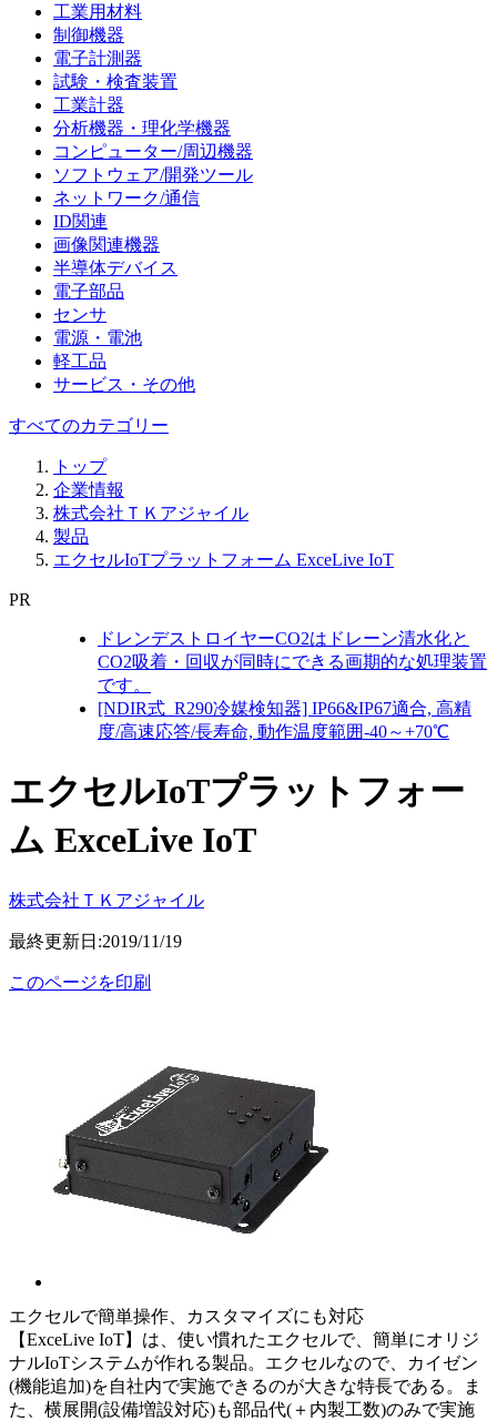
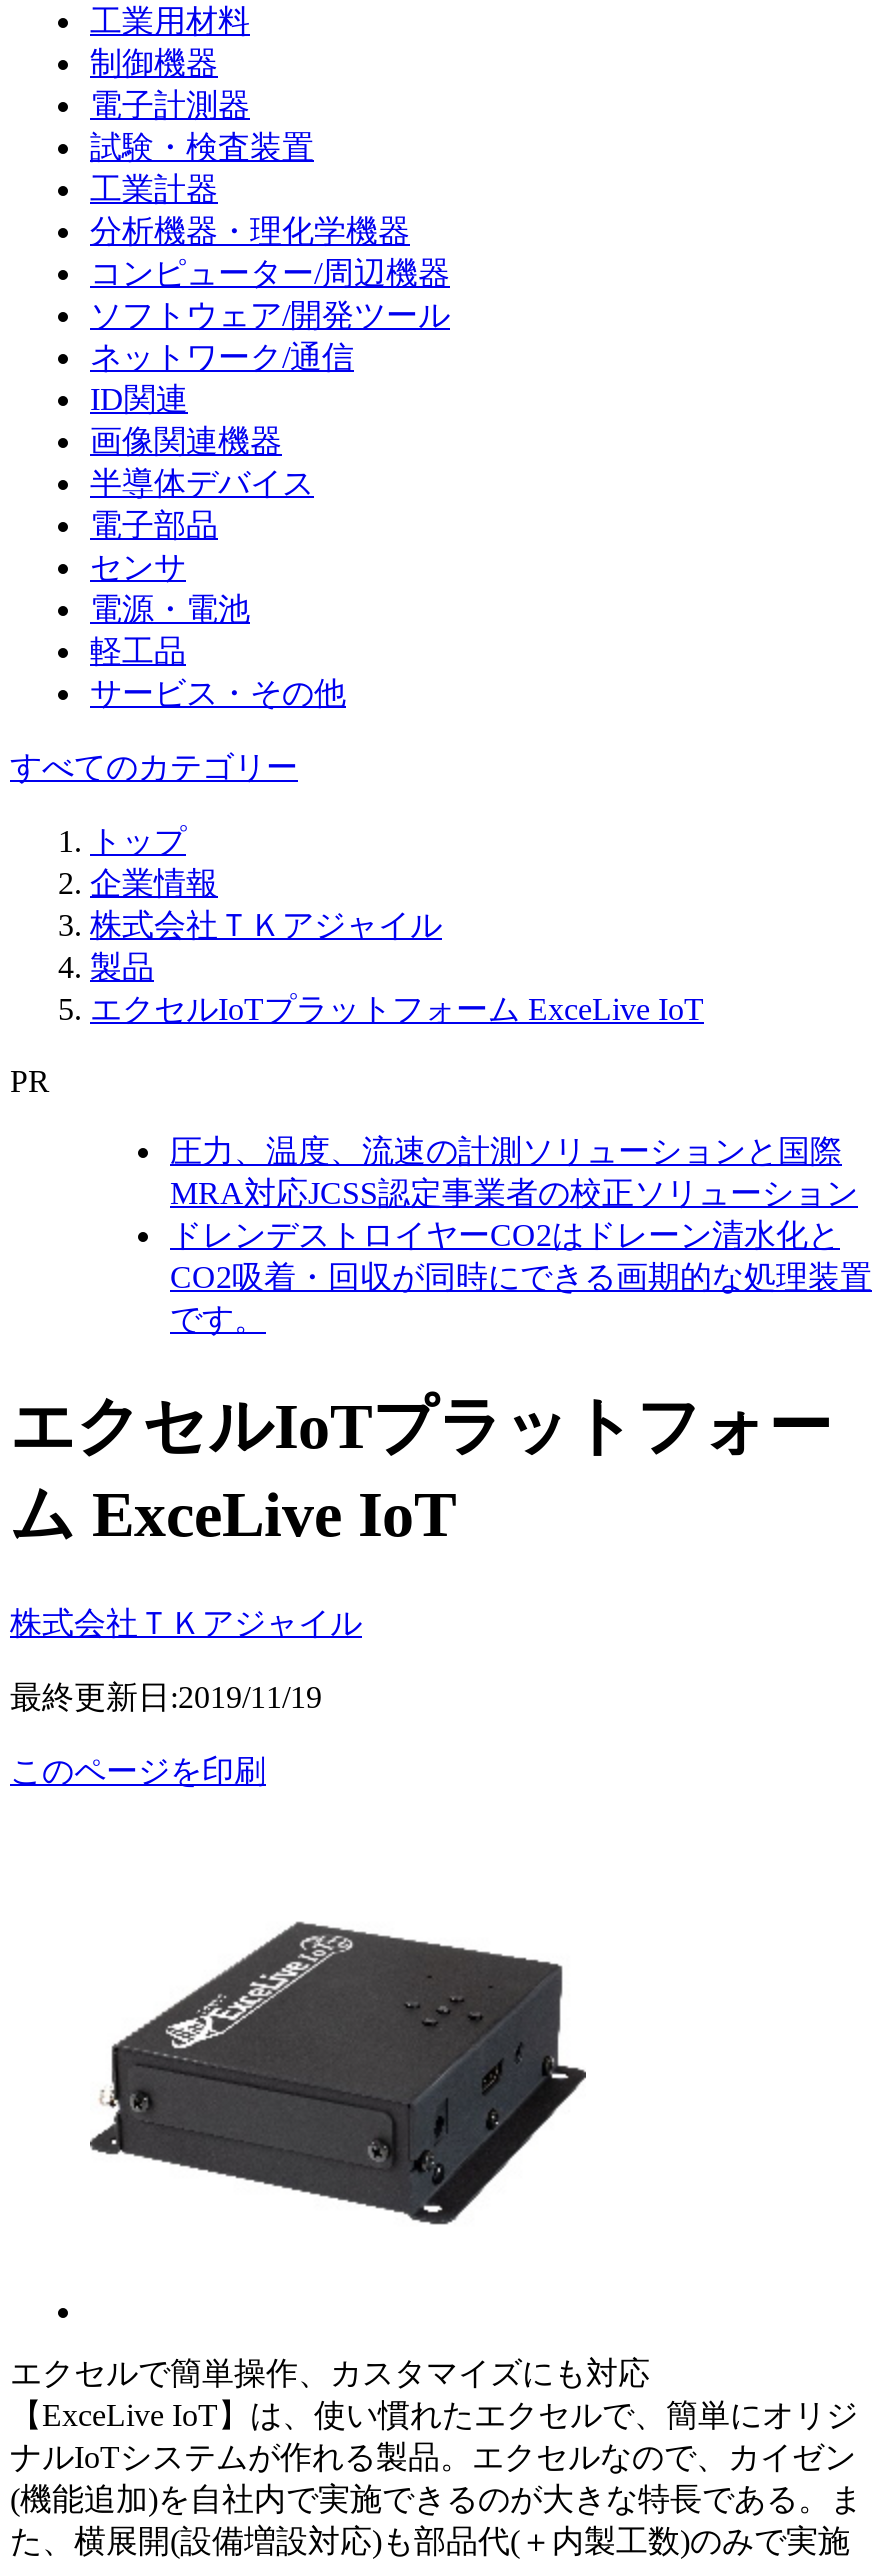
+ 圧力、温度、流速の計測ソリューションと国際
+ MRA対応JCSS認定事業者の校正ソリューション

moved down: ドレンデストロイヤーCO2はドレーン清水化と | CO2吸着・回収が同時にできる画期的な処理装置

- [NDIR式_R290冷媒検知器] IP66&IP67適合, 高精
- 度/高速応答/長寿命, 動作温度範囲-40～+70℃
